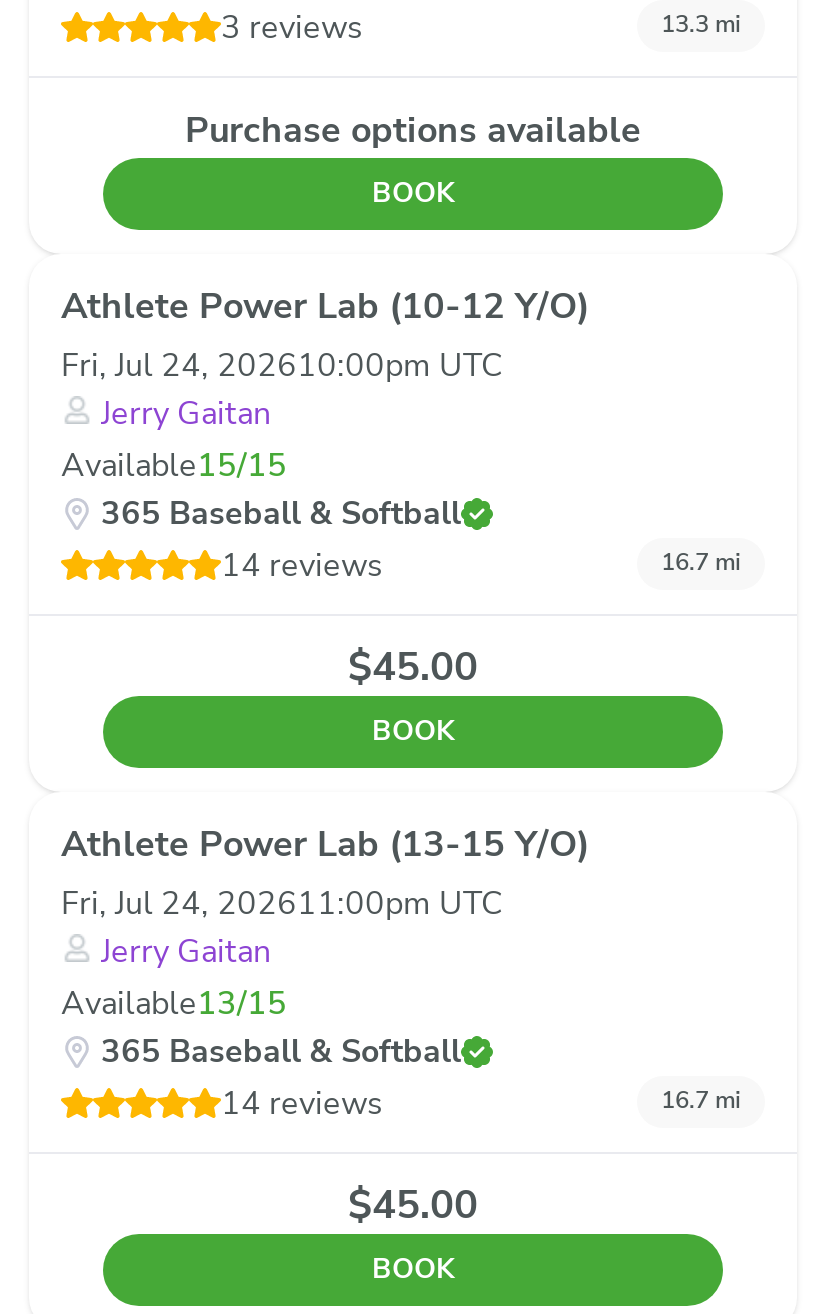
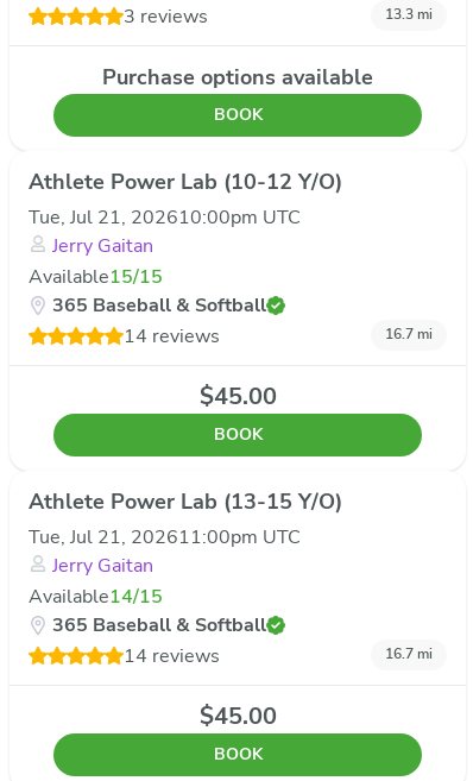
- Fri, Jul 24, 202610:00pm UTC
+ Tue, Jul 21, 202610:00pm UTC

- Fri, Jul 24, 202611:00pm UTC
+ Tue, Jul 21, 202611:00pm UTC

- Available13/15
+ Available14/15
